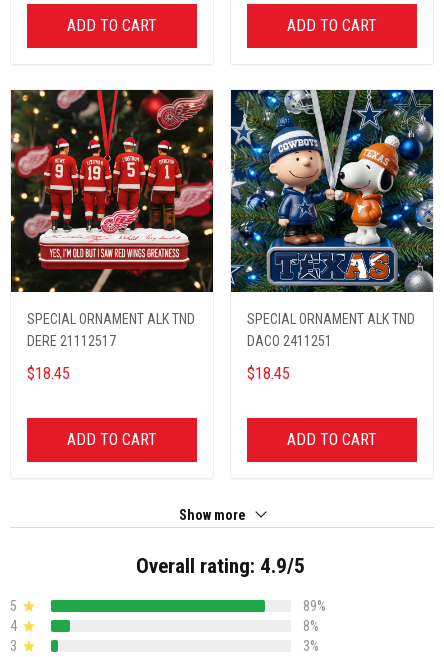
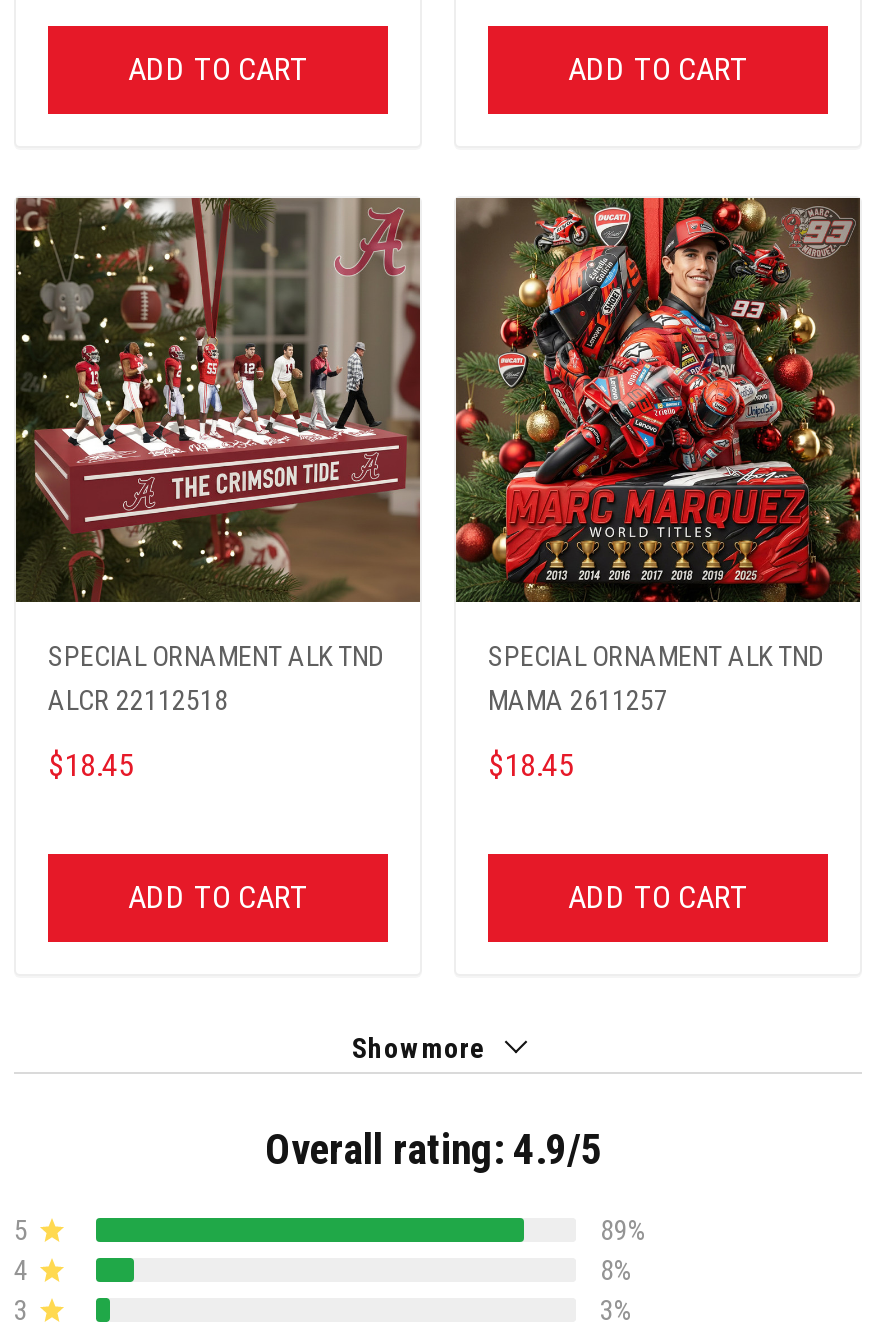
- [image]
- DERE 21112517
+ [image]
+ ALCR 22112518

- [image]
+ [image]

- DACO 2411251
+ MAMA 2611257
